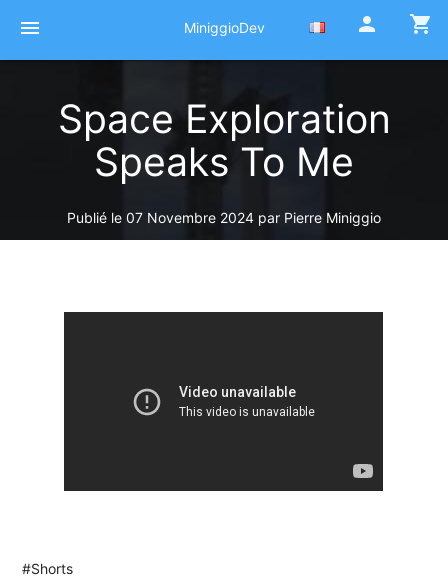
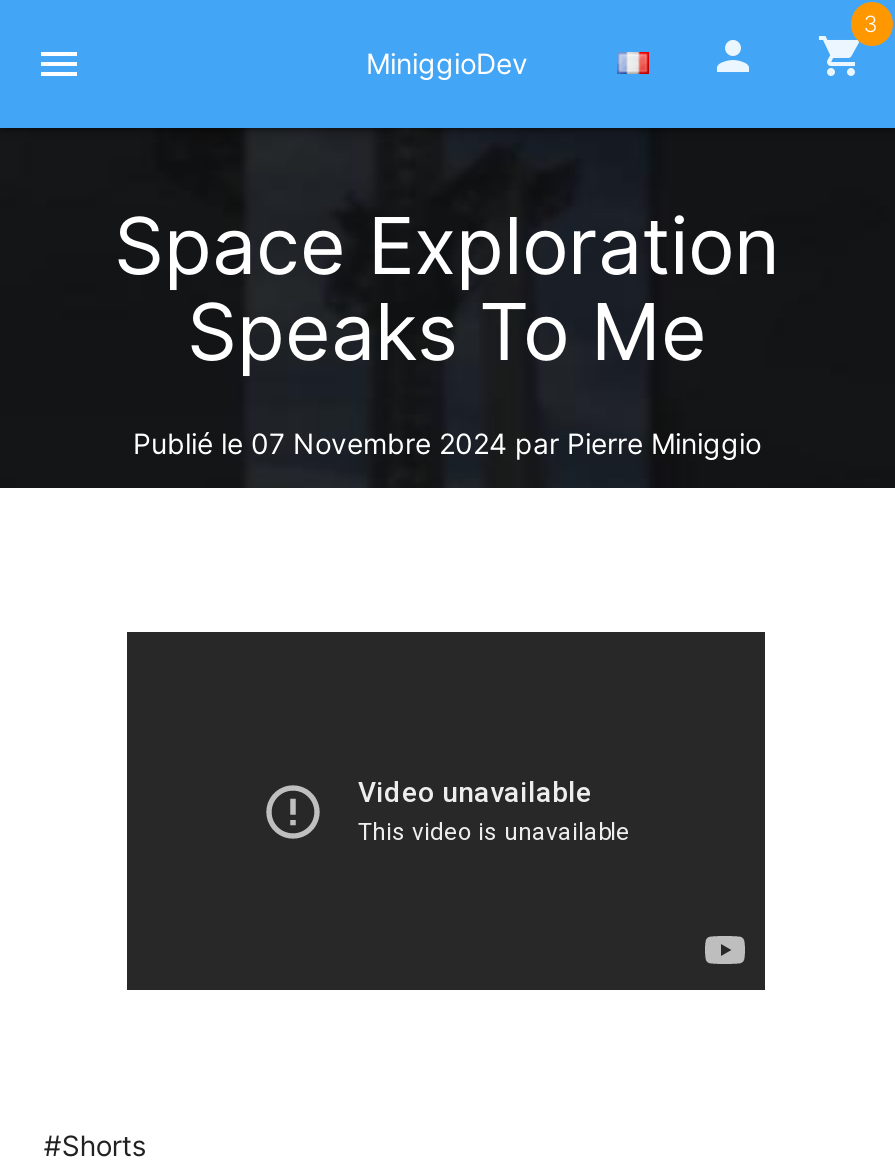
+ 3
